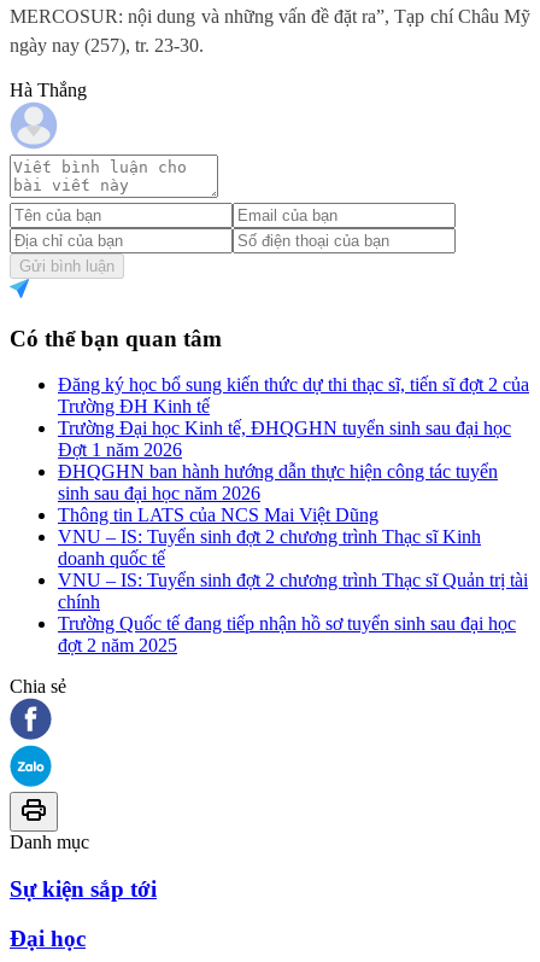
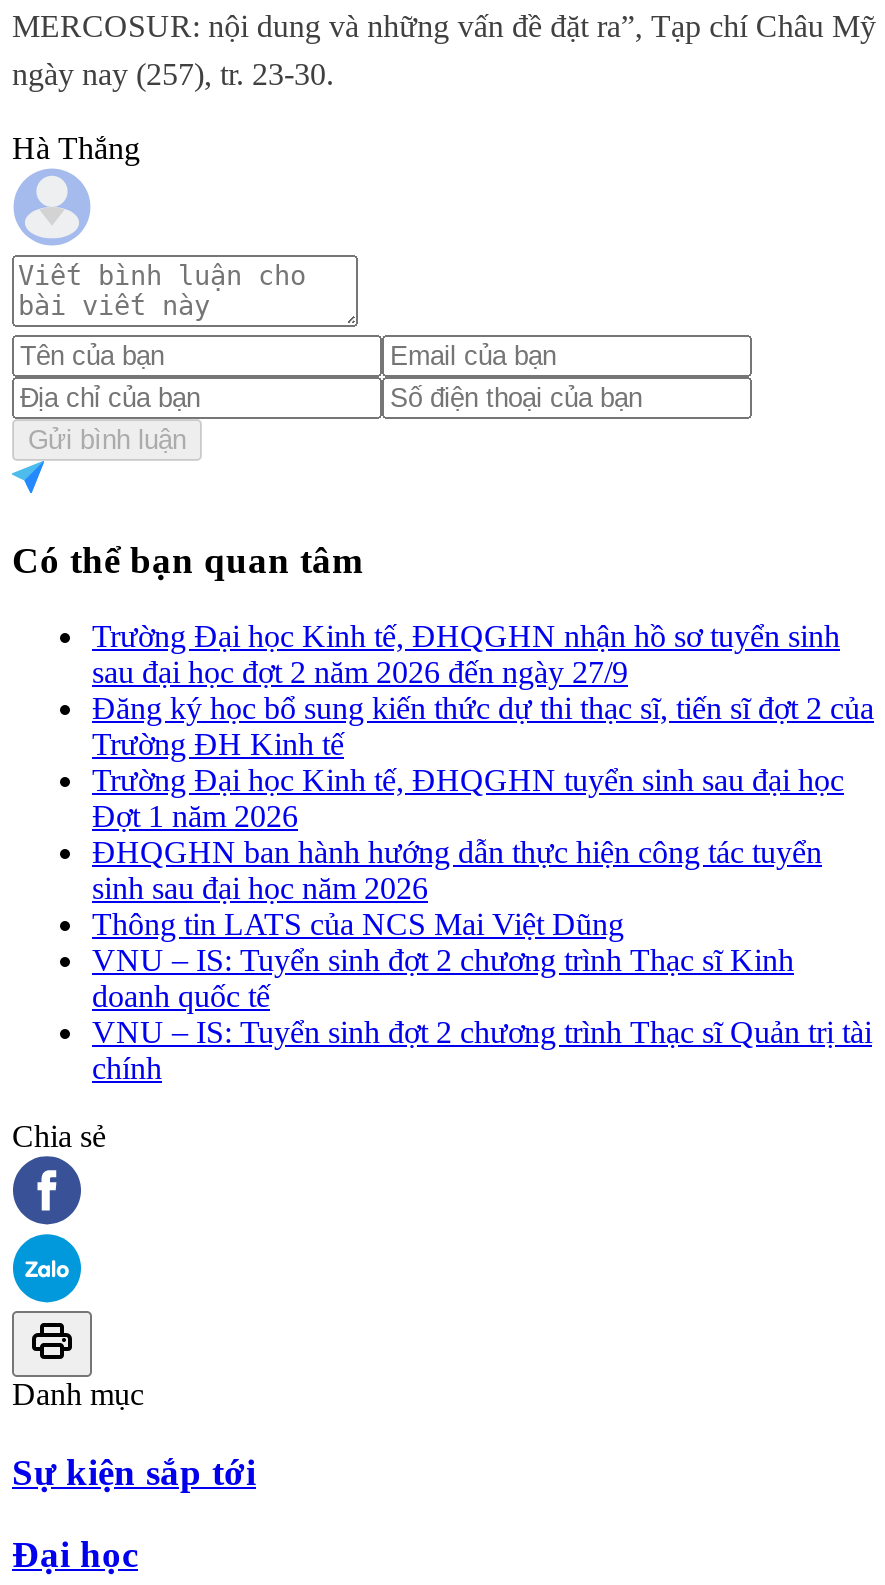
+ Trường Đại học Kinh tế, ĐHQGHN nhận hồ sơ tuyển sinh
+ sau đại học đợt 2 năm 2026 đến ngày 27/9

moved down: Đăng ký học bổ sung kiến thức dự thi thạc sĩ, tiến sĩ đợt 2 của | Trường ĐH Kinh tế | Trường Đại học Kinh tế, ĐHQGHN tuyển sinh sau đại học | ... | VNU – IS: Tuyển sinh đợt 2 chương trình Thạc sĩ Quản trị tài | chính

- Trường Quốc tế đang tiếp nhận hồ sơ tuyển sinh sau đại học
- đợt 2 năm 2025
